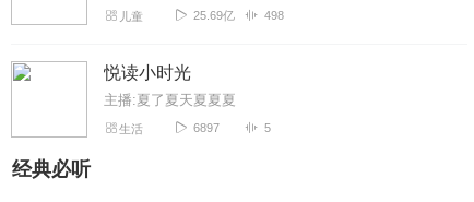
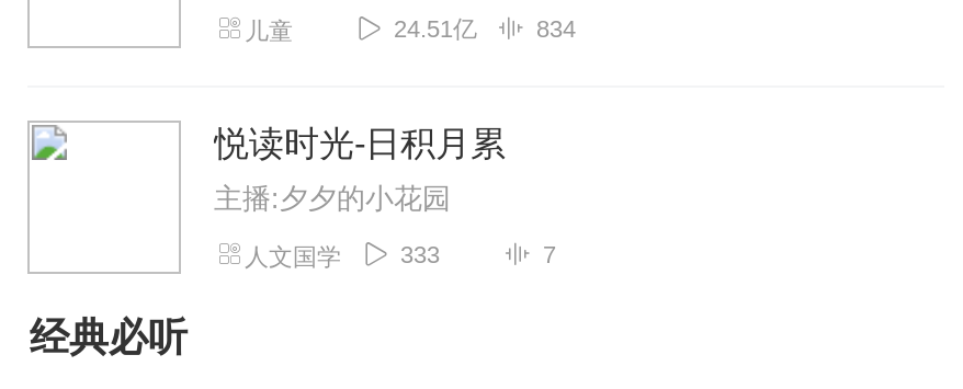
- 25.69亿
- 498
+ 24.51亿
+ 834

- 悦读小时光
+ 悦读时光-日积月累

- 主播:夏了夏天夏夏夏
+ 主播:夕夕的小花园

- 生活
- 6897
- 5
+ 人文国学
+ 333
+ 7
